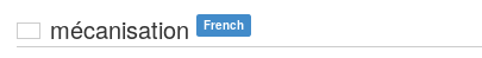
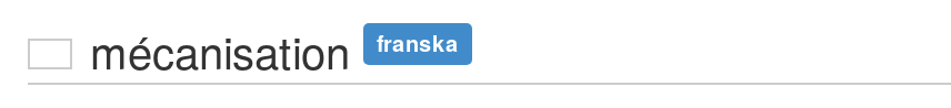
- French
+ franska
